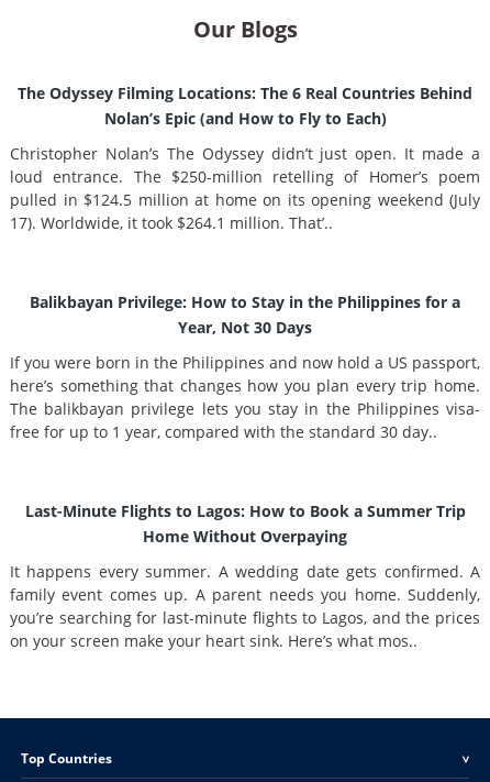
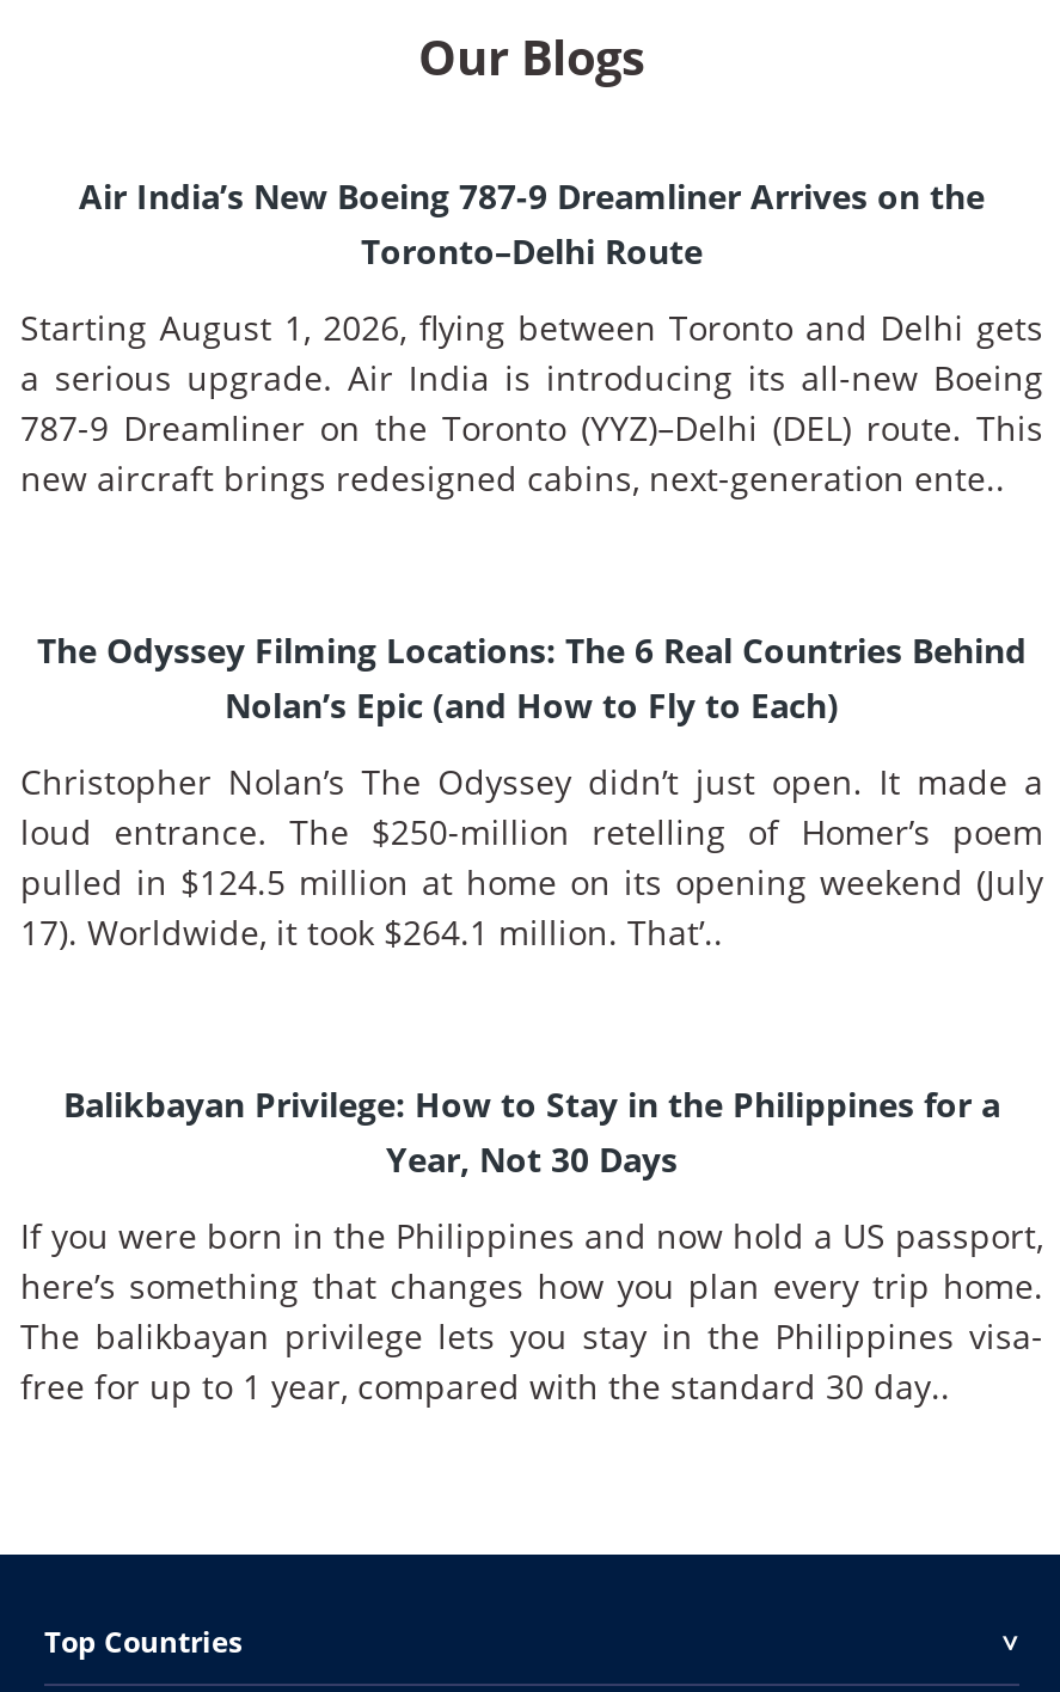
+ Air India’s New Boeing 787-9 Dreamliner Arrives on the
+ Toronto–Delhi Route
+ Starting August 1, 2026, flying between Toronto and Delhi gets
+ a serious upgrade. Air India is introducing its all-new Boeing
+ 787-9 Dreamliner on the Toronto (YYZ)–Delhi (DEL) route. This
+ new aircraft brings redesigned cabins, next-generation ente..

moved down: The Odyssey Filming Locations: The 6 Real Countries Behind | Nolan’s Epic (and How to Fly to Each) | Christopher Nolan’s The Odyssey didn’t just open. It made a | ... | The balikbayan privilege lets you stay in the Philippines visa- | free for up to 1 year, compared with the standard 30 day..

- Last-Minute Flights to Lagos: How to Book a Summer Trip
- Home Without Overpaying
- It happens every summer. A wedding date gets confirmed. A
- family event comes up. A parent needs you home. Suddenly,
- you’re searching for last-minute flights to Lagos, and the prices
- on your screen make your heart sink. Here’s what mos..
